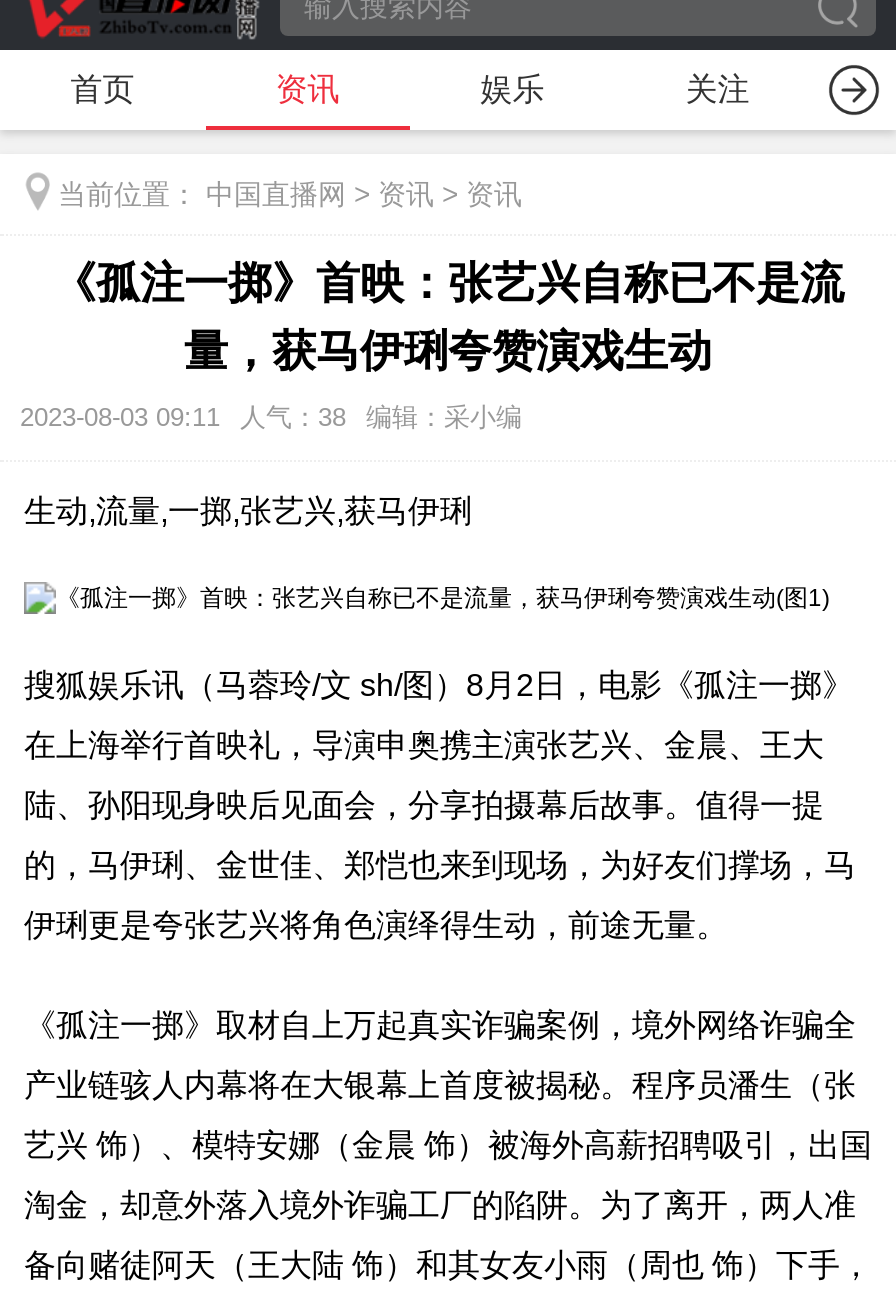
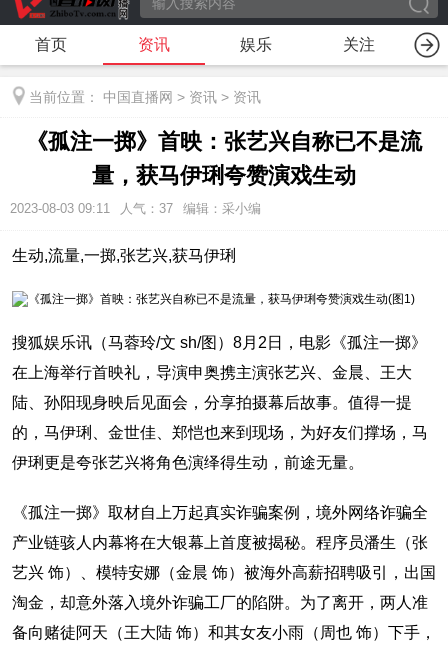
- 2023-08-03 09:11 人气：38 编辑：采小编
+ 2023-08-03 09:11 人气：37 编辑：采小编
